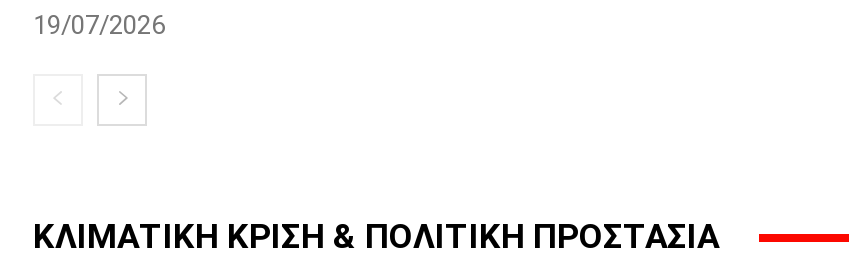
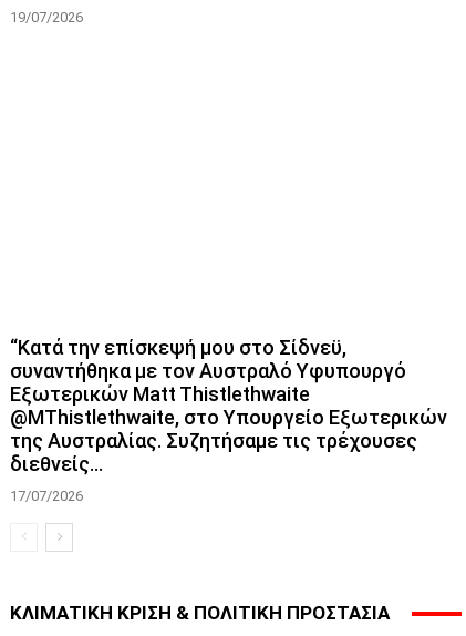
+ “Κατά την επίσκεψή μου στο Σίδνεϋ,
+ συναντήθηκα με τον Αυστραλό Υφυπουργό
+ Εξωτερικών Matt Thistlethwaite
+ @MThistlethwaite, στο Υπουργείο Εξωτερικών
+ της Αυστραλίας. Συζητήσαμε τις τρέχουσες
+ διεθνείς...
+ 17/07/2026
